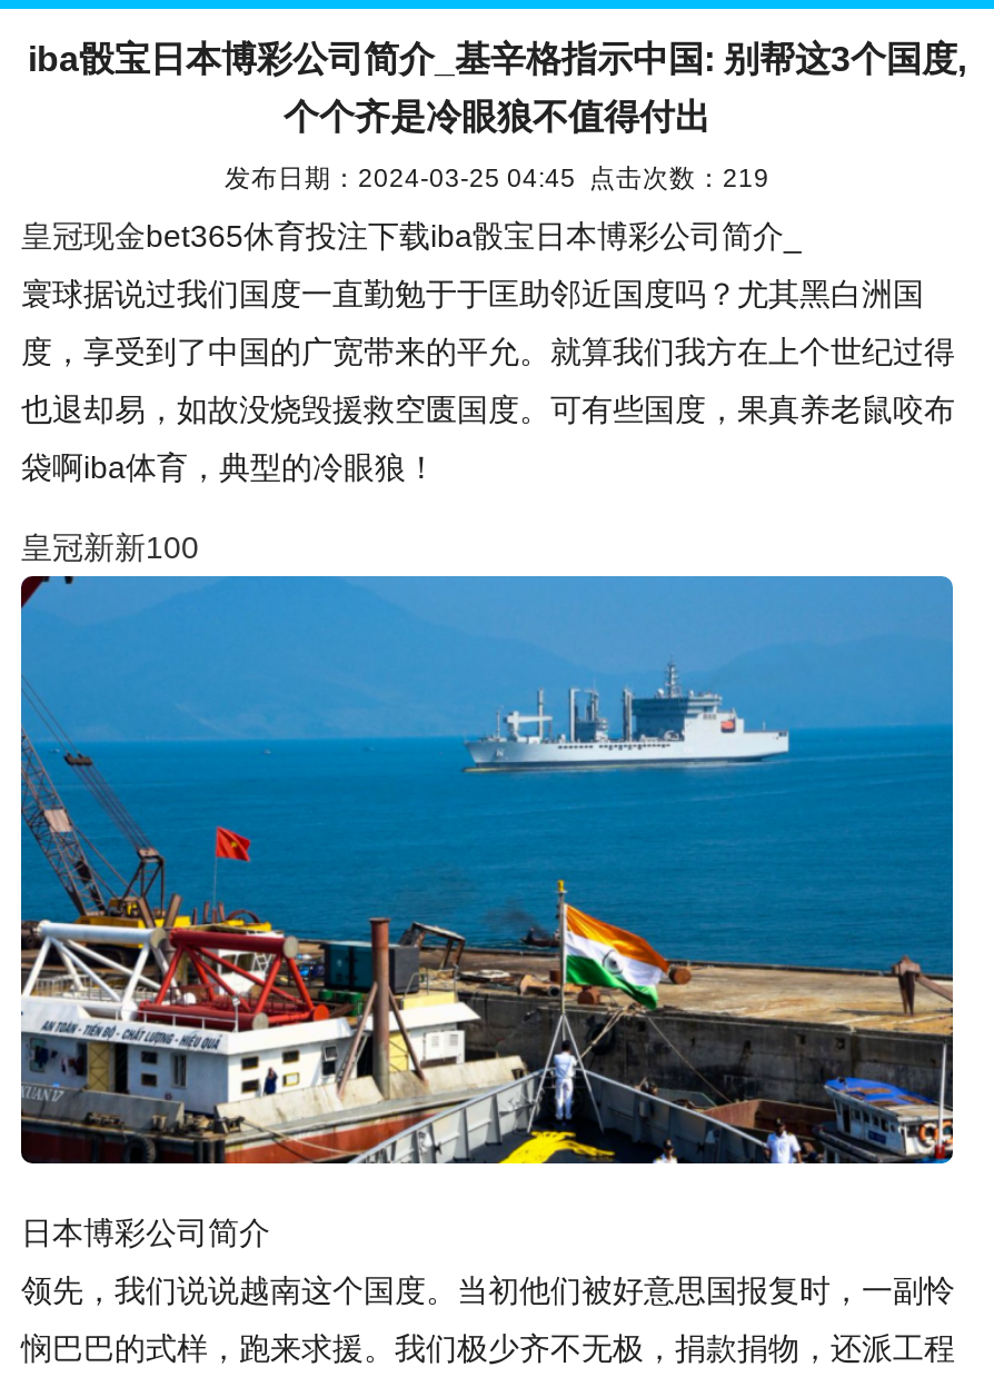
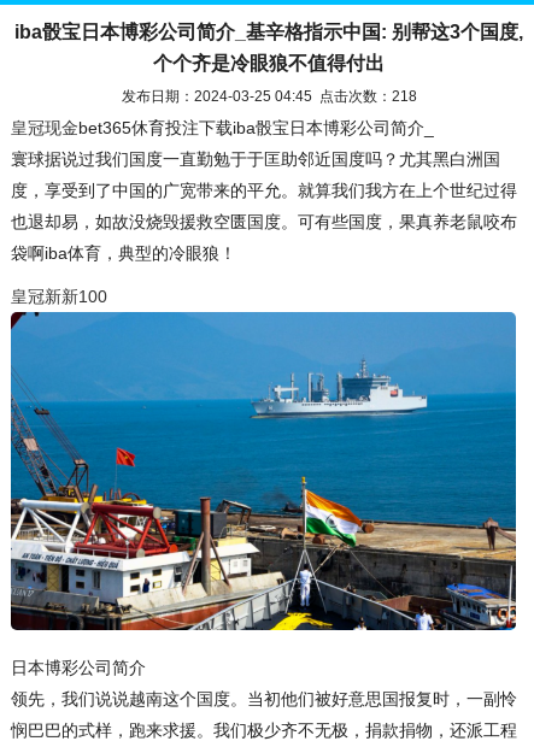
- 发布日期：2024-03-25 04:45 点击次数：219
+ 发布日期：2024-03-25 04:45 点击次数：218
